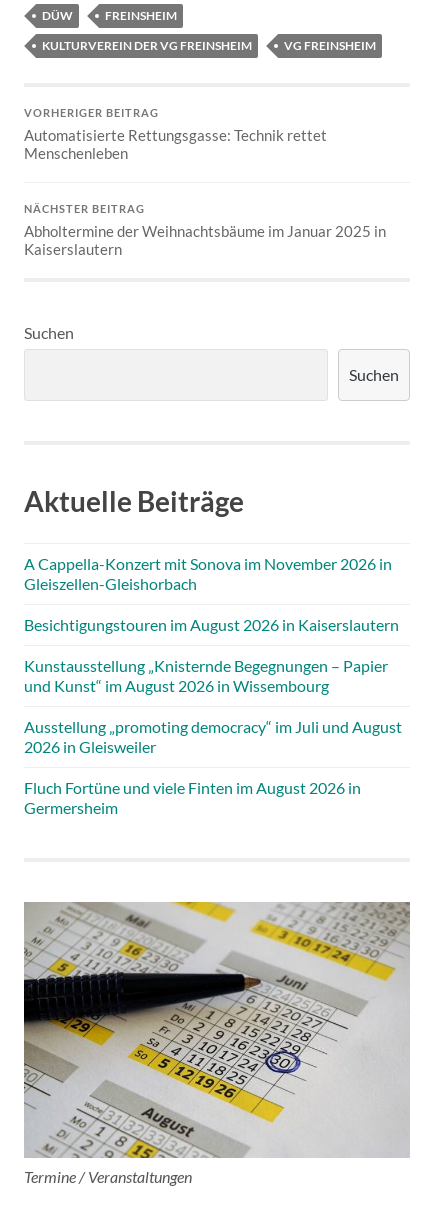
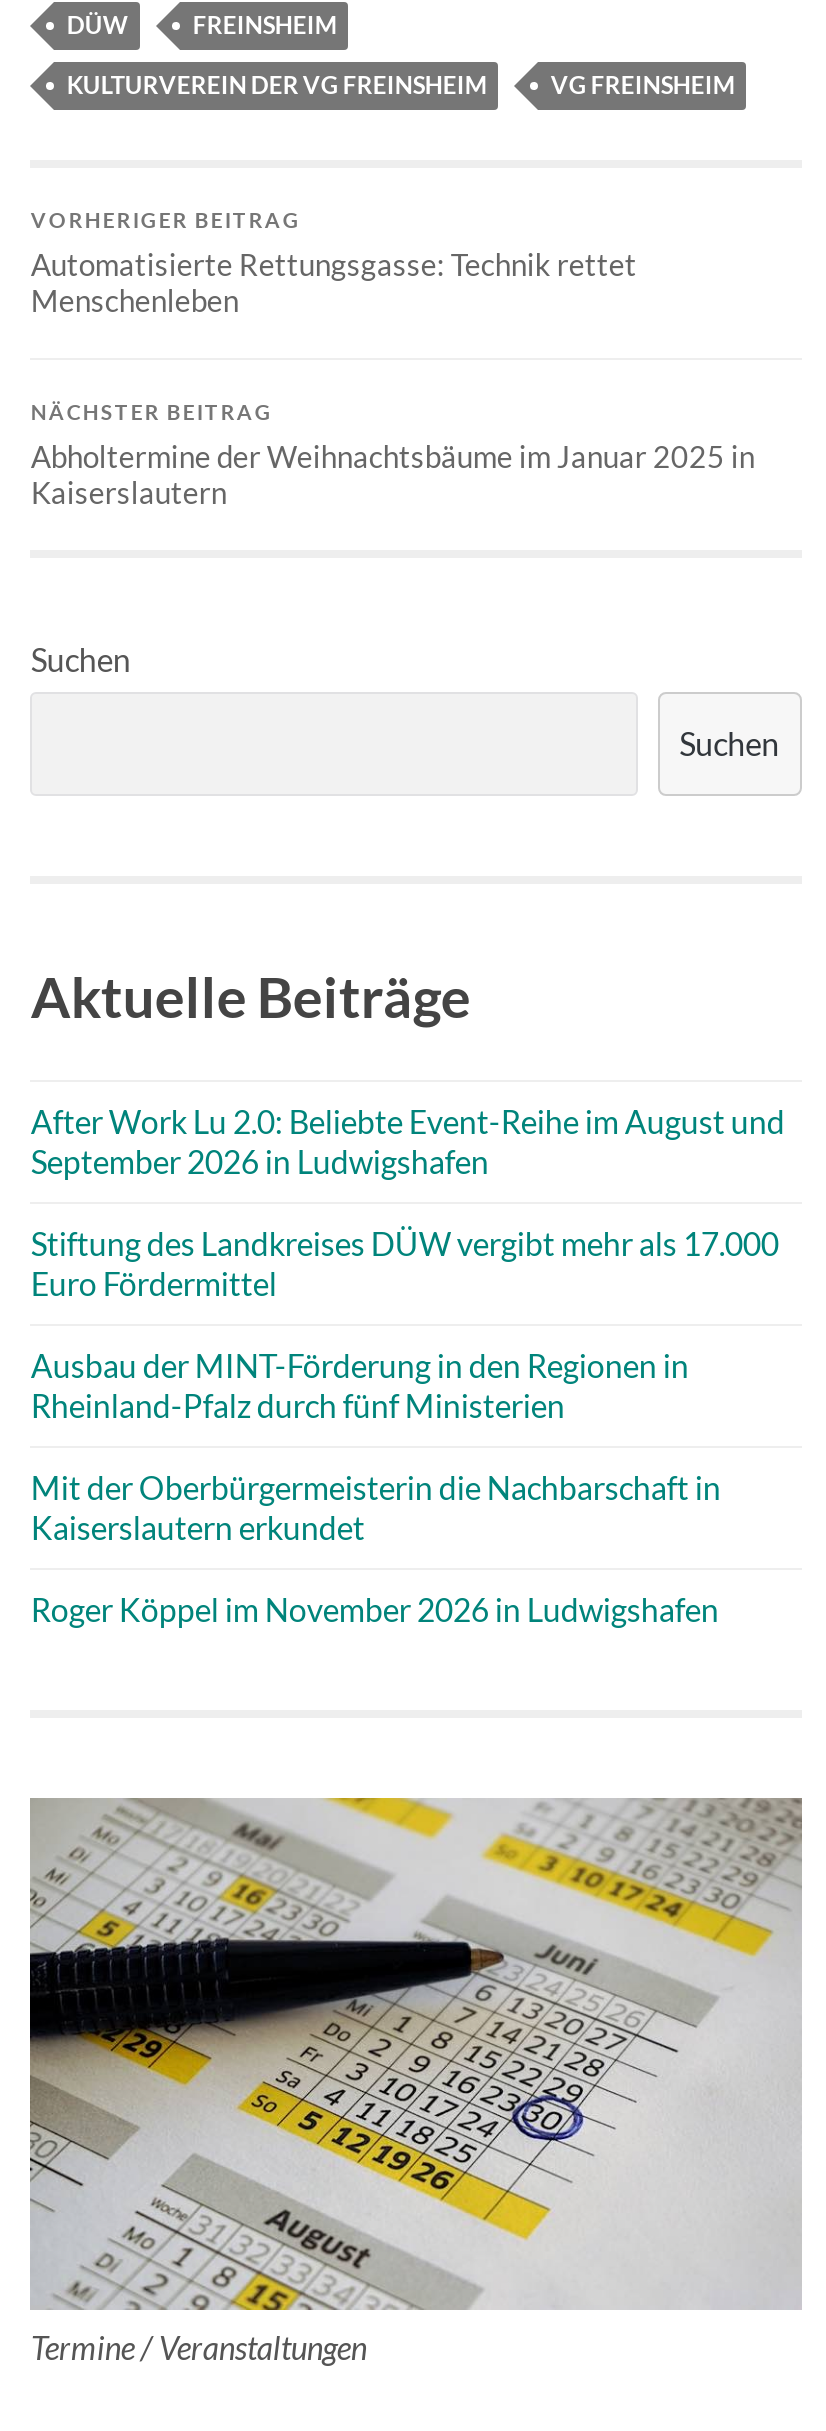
- A Cappella-Konzert mit Sonova im November 2026 in
- Gleiszellen-Gleishorbach
+ After Work Lu 2.0: Beliebte Event-Reihe im August und
+ September 2026 in Ludwigshafen

- Besichtigungstouren im August 2026 in Kaiserslautern
+ Stiftung des Landkreises DÜW vergibt mehr als 17.000
+ Euro Fördermittel

- Kunstausstellung „Knisternde Begegnungen – Papier
- und Kunst“ im August 2026 in Wissembourg
+ Ausbau der MINT-Förderung in den Regionen in
+ Rheinland-Pfalz durch fünf Ministerien

- Ausstellung „promoting democracy“ im Juli und August
- 2026 in Gleisweiler
+ Mit der Oberbürgermeisterin die Nachbarschaft in
+ Kaiserslautern erkundet

- Fluch Fortüne und viele Finten im August 2026 in
- Germersheim
+ Roger Köppel im November 2026 in Ludwigshafen
